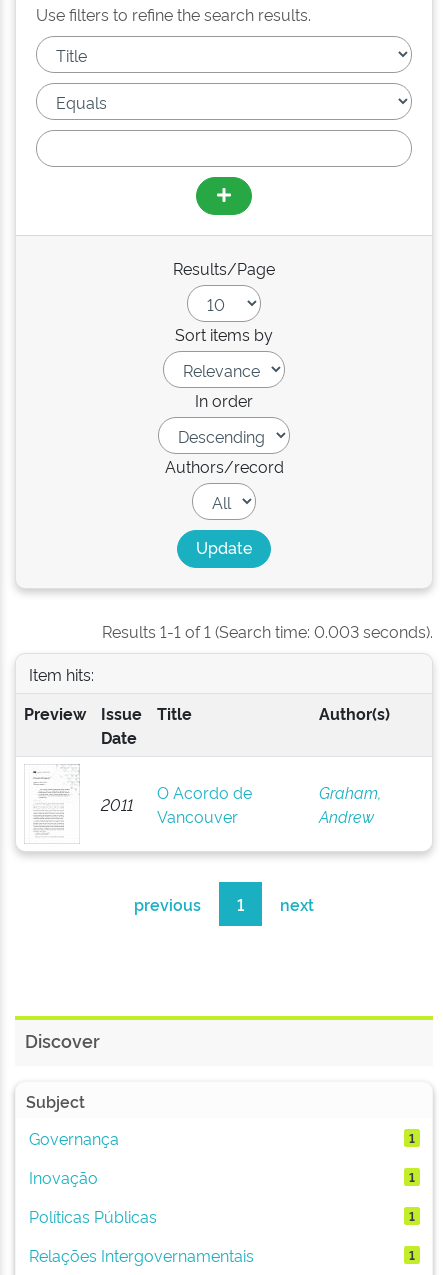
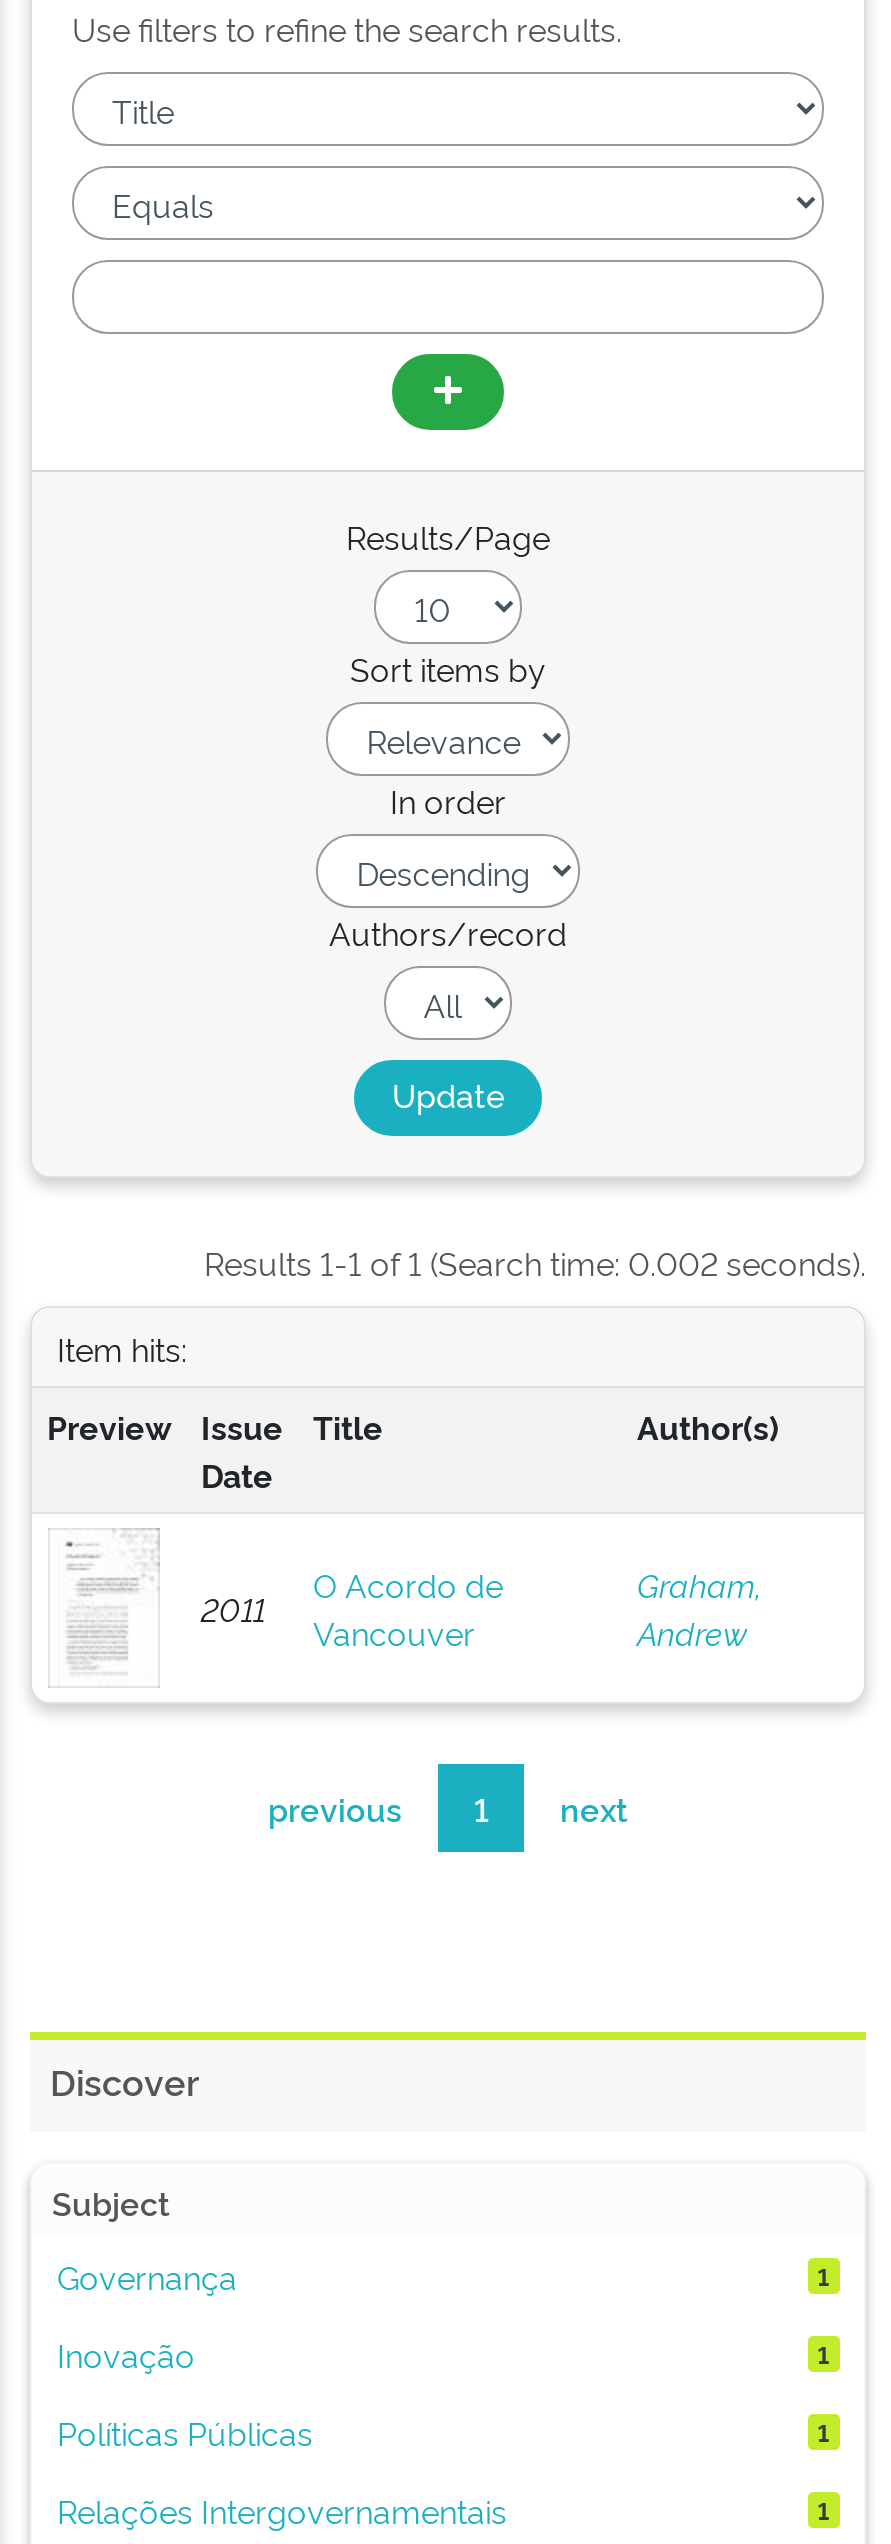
- Results 1-1 of 1 (Search time: 0.003 seconds).
+ Results 1-1 of 1 (Search time: 0.002 seconds).
